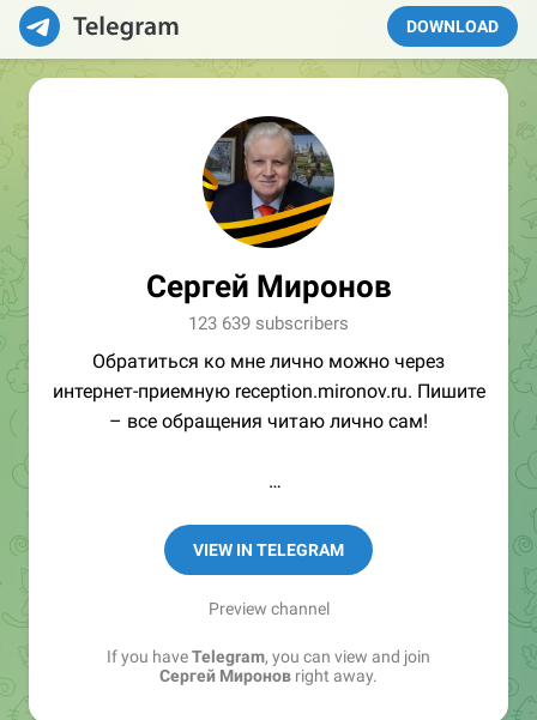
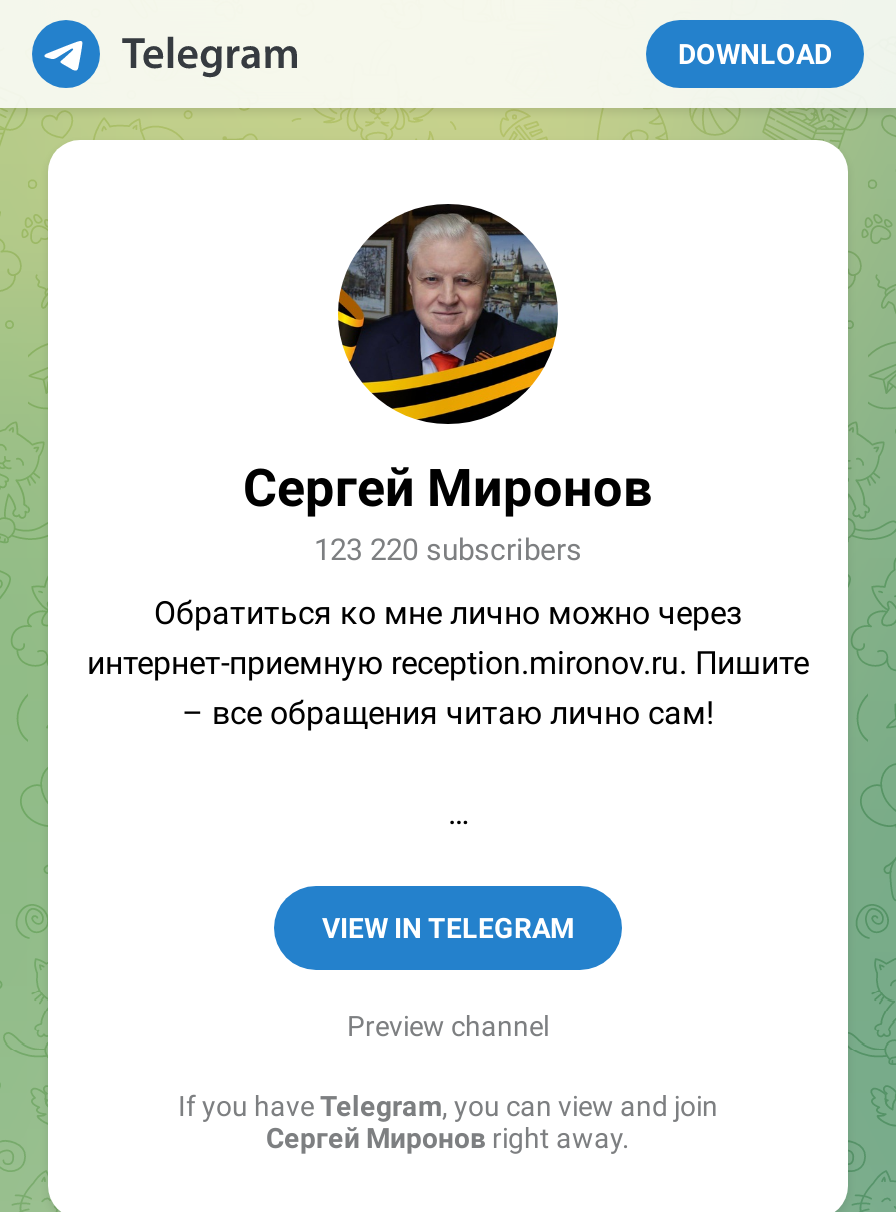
- 123 639 subscribers
+ 123 220 subscribers
